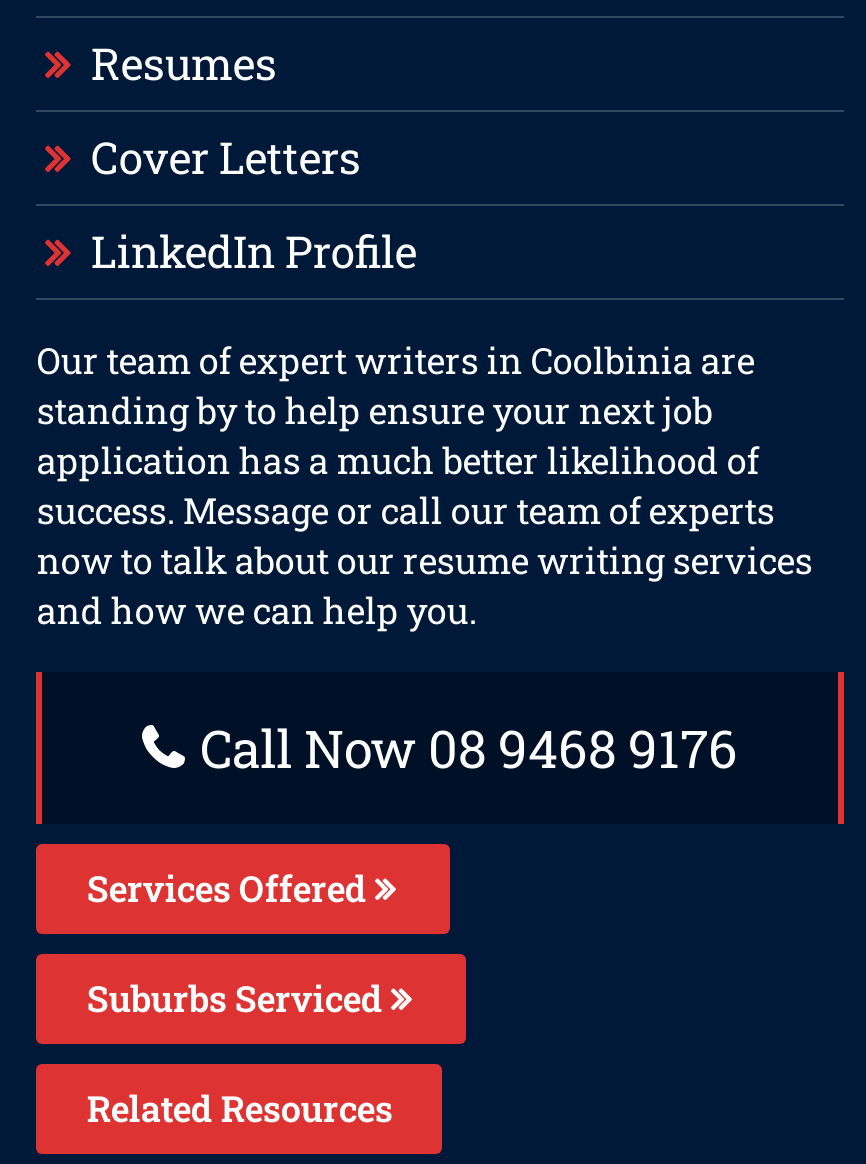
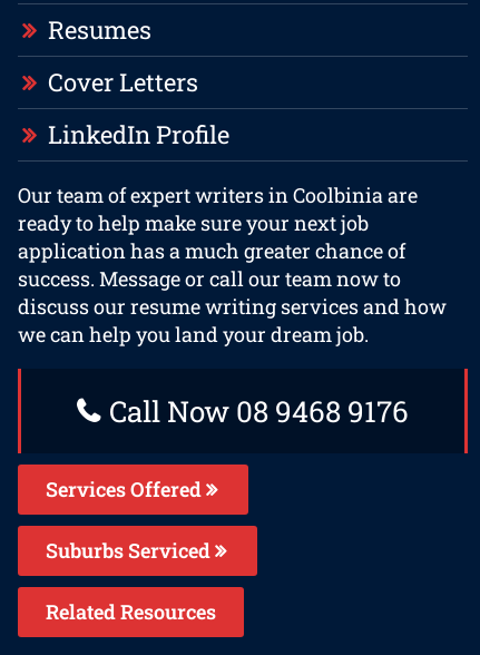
- standing by to help ensure your next job
- application has a much better likelihood of
- success. Message or call our team of experts
- now to talk about our resume writing services
- and how we can help you.
+ ready to help make sure your next job
+ application has a much greater chance of
+ success. Message or call our team now to
+ discuss our resume writing services and how
+ we can help you land your dream job.
